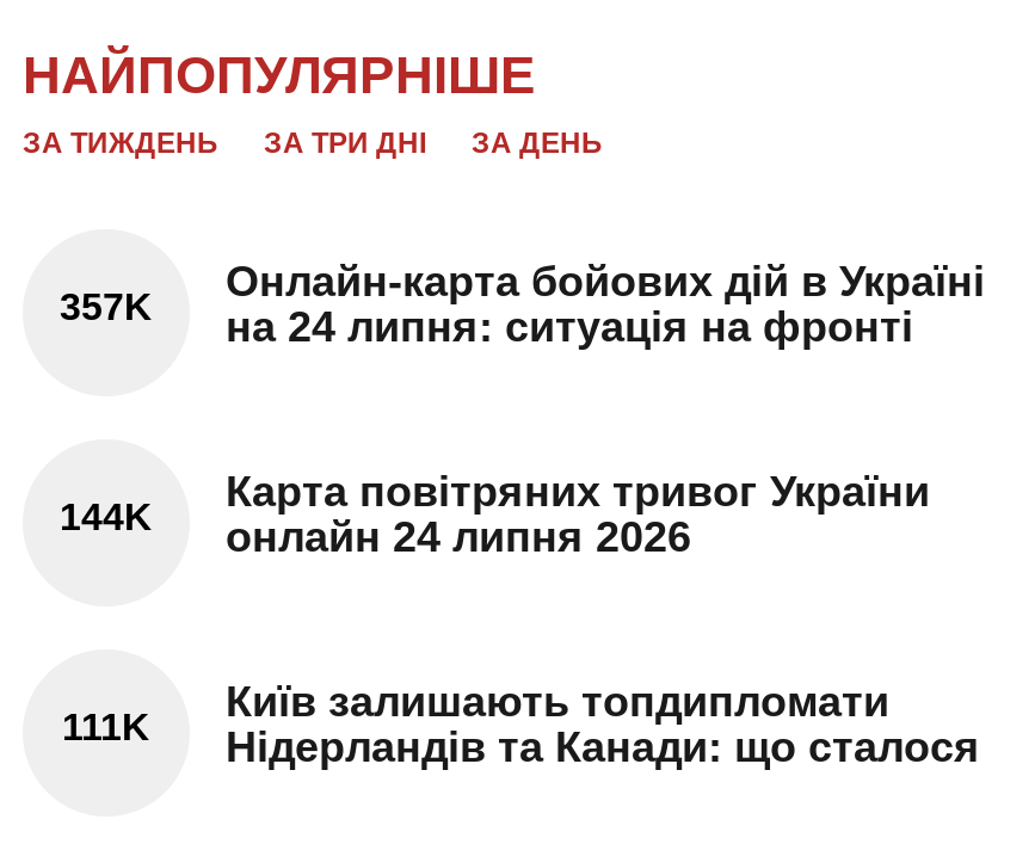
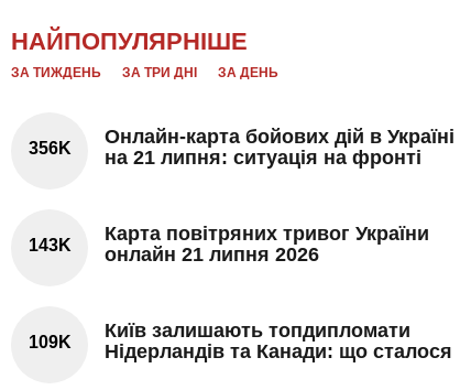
- 357K
+ 356K

- на 24 липня: ситуація на фронті
+ на 21 липня: ситуація на фронті

- 144K
+ 143K

- онлайн 24 липня 2026
+ онлайн 21 липня 2026

- 111K Нідерландів та Канади: що сталося
+ 109K Нідерландів та Канади: що сталося
